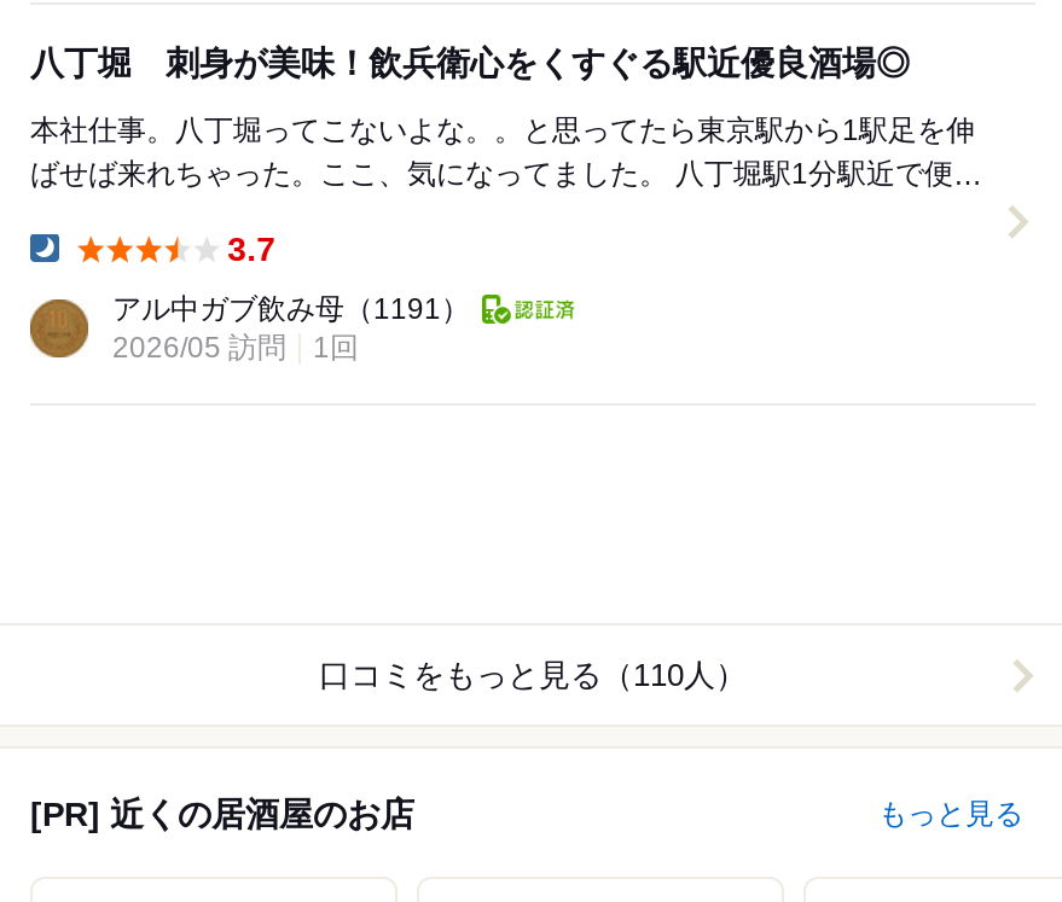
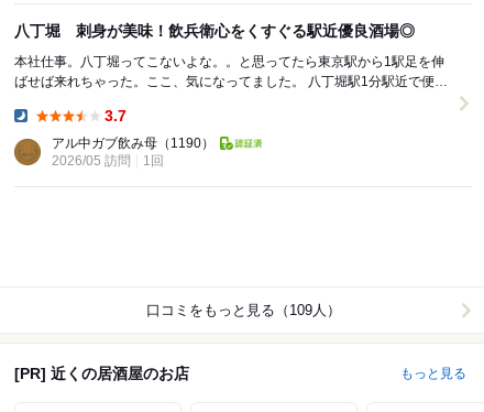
- アル中ガブ飲み母（1191）
+ アル中ガブ飲み母（1190）

- 口コミをもっと見る（110人）
+ 口コミをもっと見る（109人）
